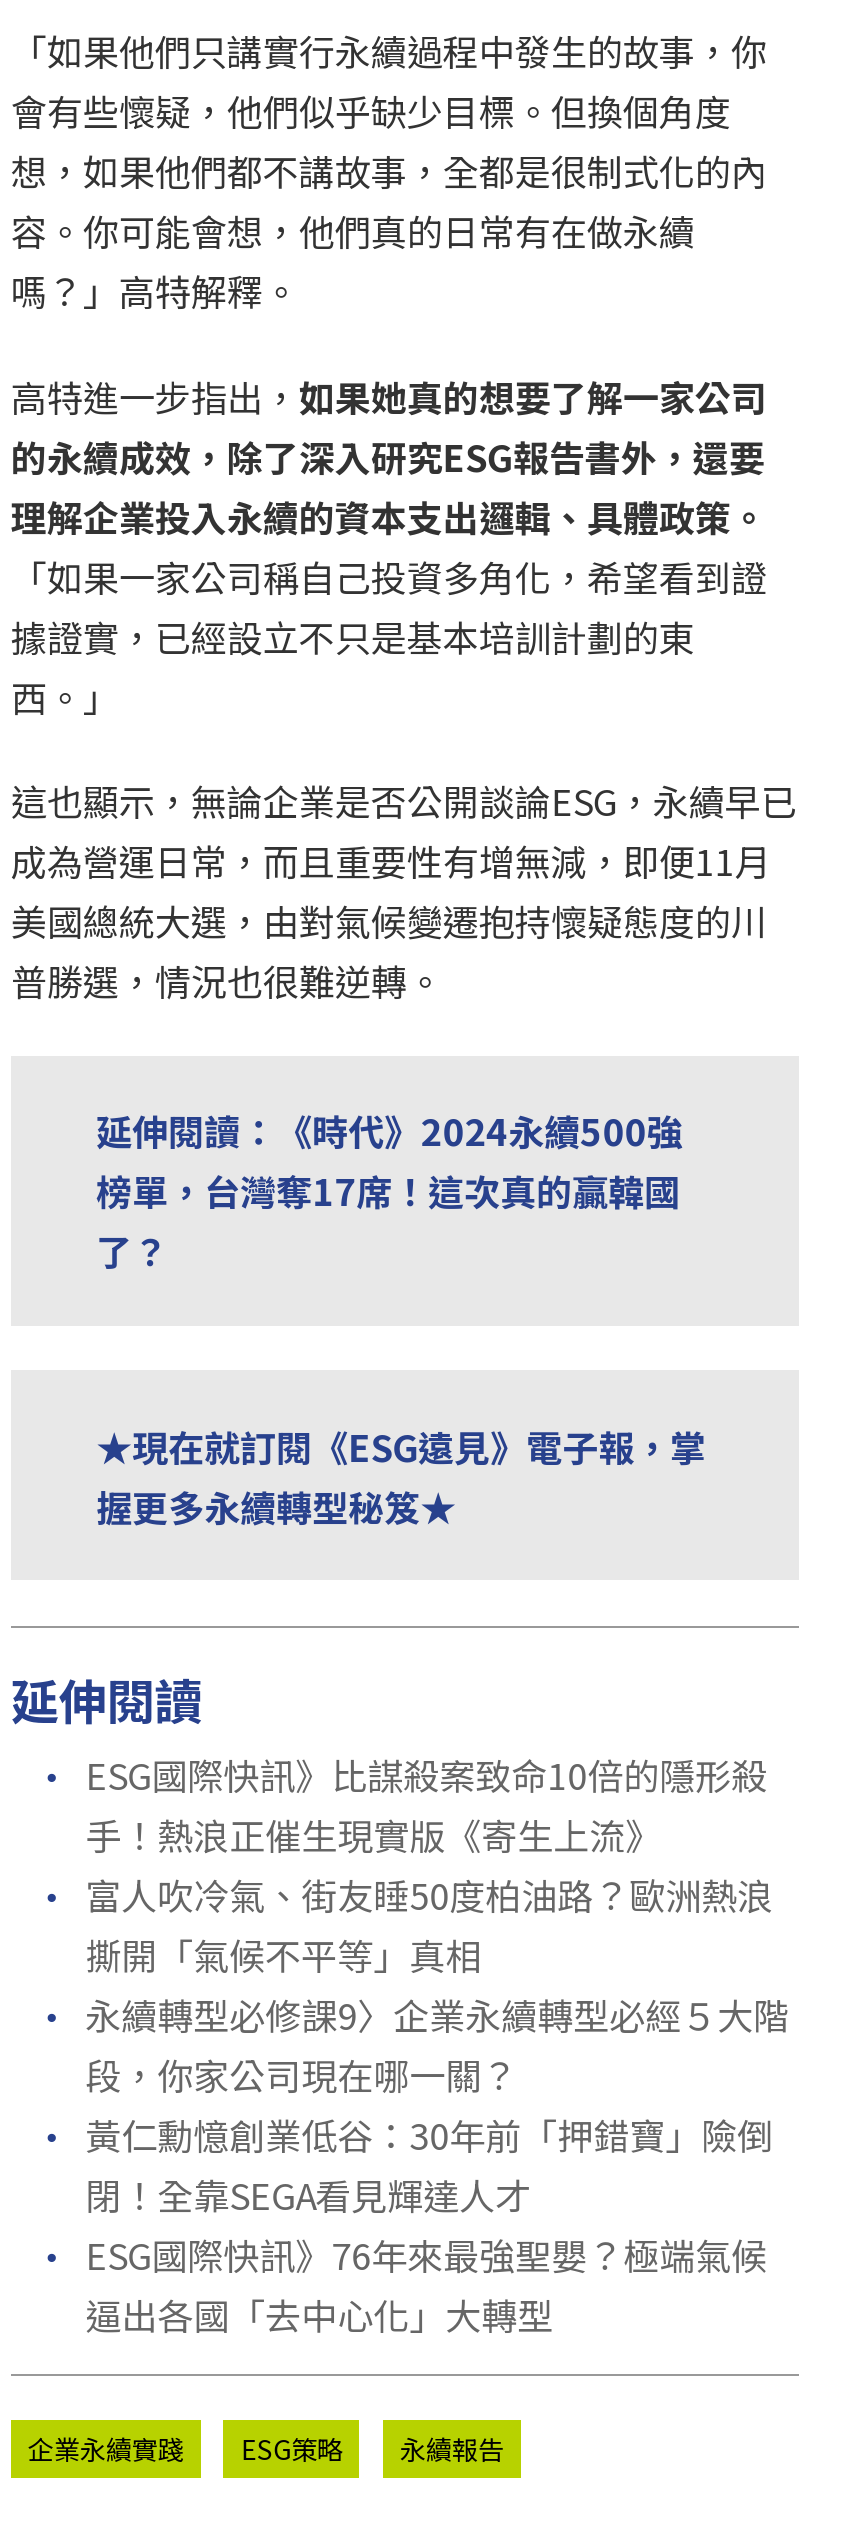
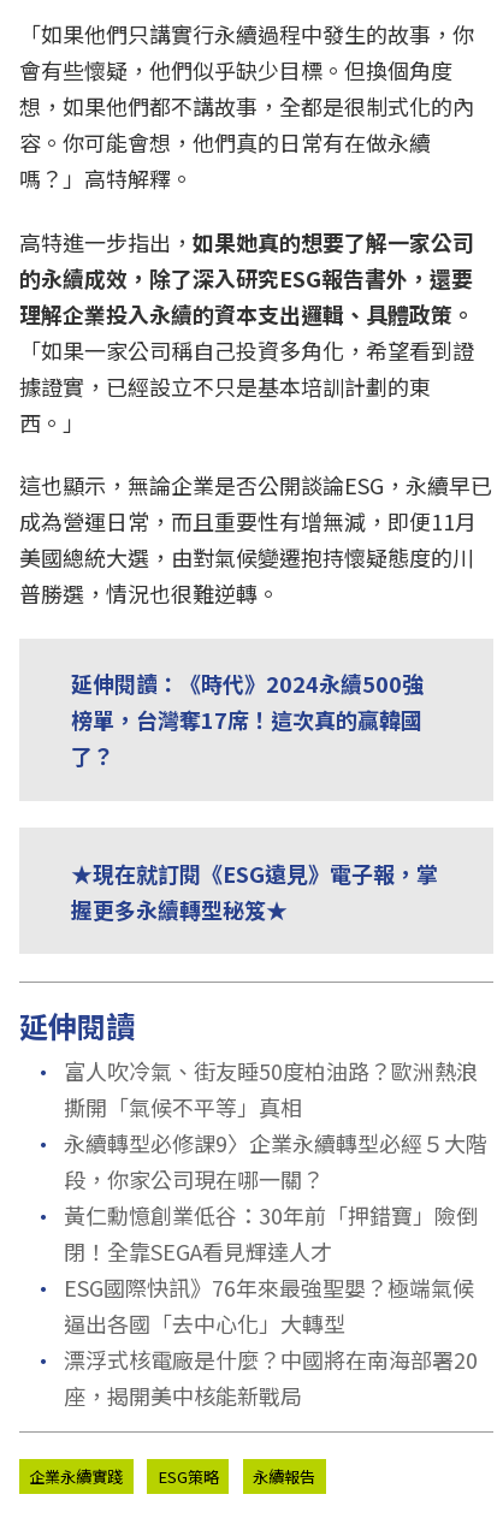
- ． ESG國際快訊》比謀殺案致命10倍的隱形殺
- 手！熱浪正催生現實版《寄生上流》

moved up: ． 富人吹冷氣、街友睡50度柏油路？歐洲熱浪 | 撕開「氣候不平等」真相 | ． 永續轉型必修課9〉企業永續轉型必經５大階 | 段，你家公司現在哪一關？ | ． 黃仁勳憶創業低谷：30年前「押錯寶」險倒 | 閉！全靠SEGA看見輝達人才 | ． ESG國際快訊》76年來最強聖嬰？極端氣候 | 逼出各國「去中心化」大轉型

+ ． 漂浮式核電廠是什麼？中國將在南海部署20
+ 座，揭開美中核能新戰局
